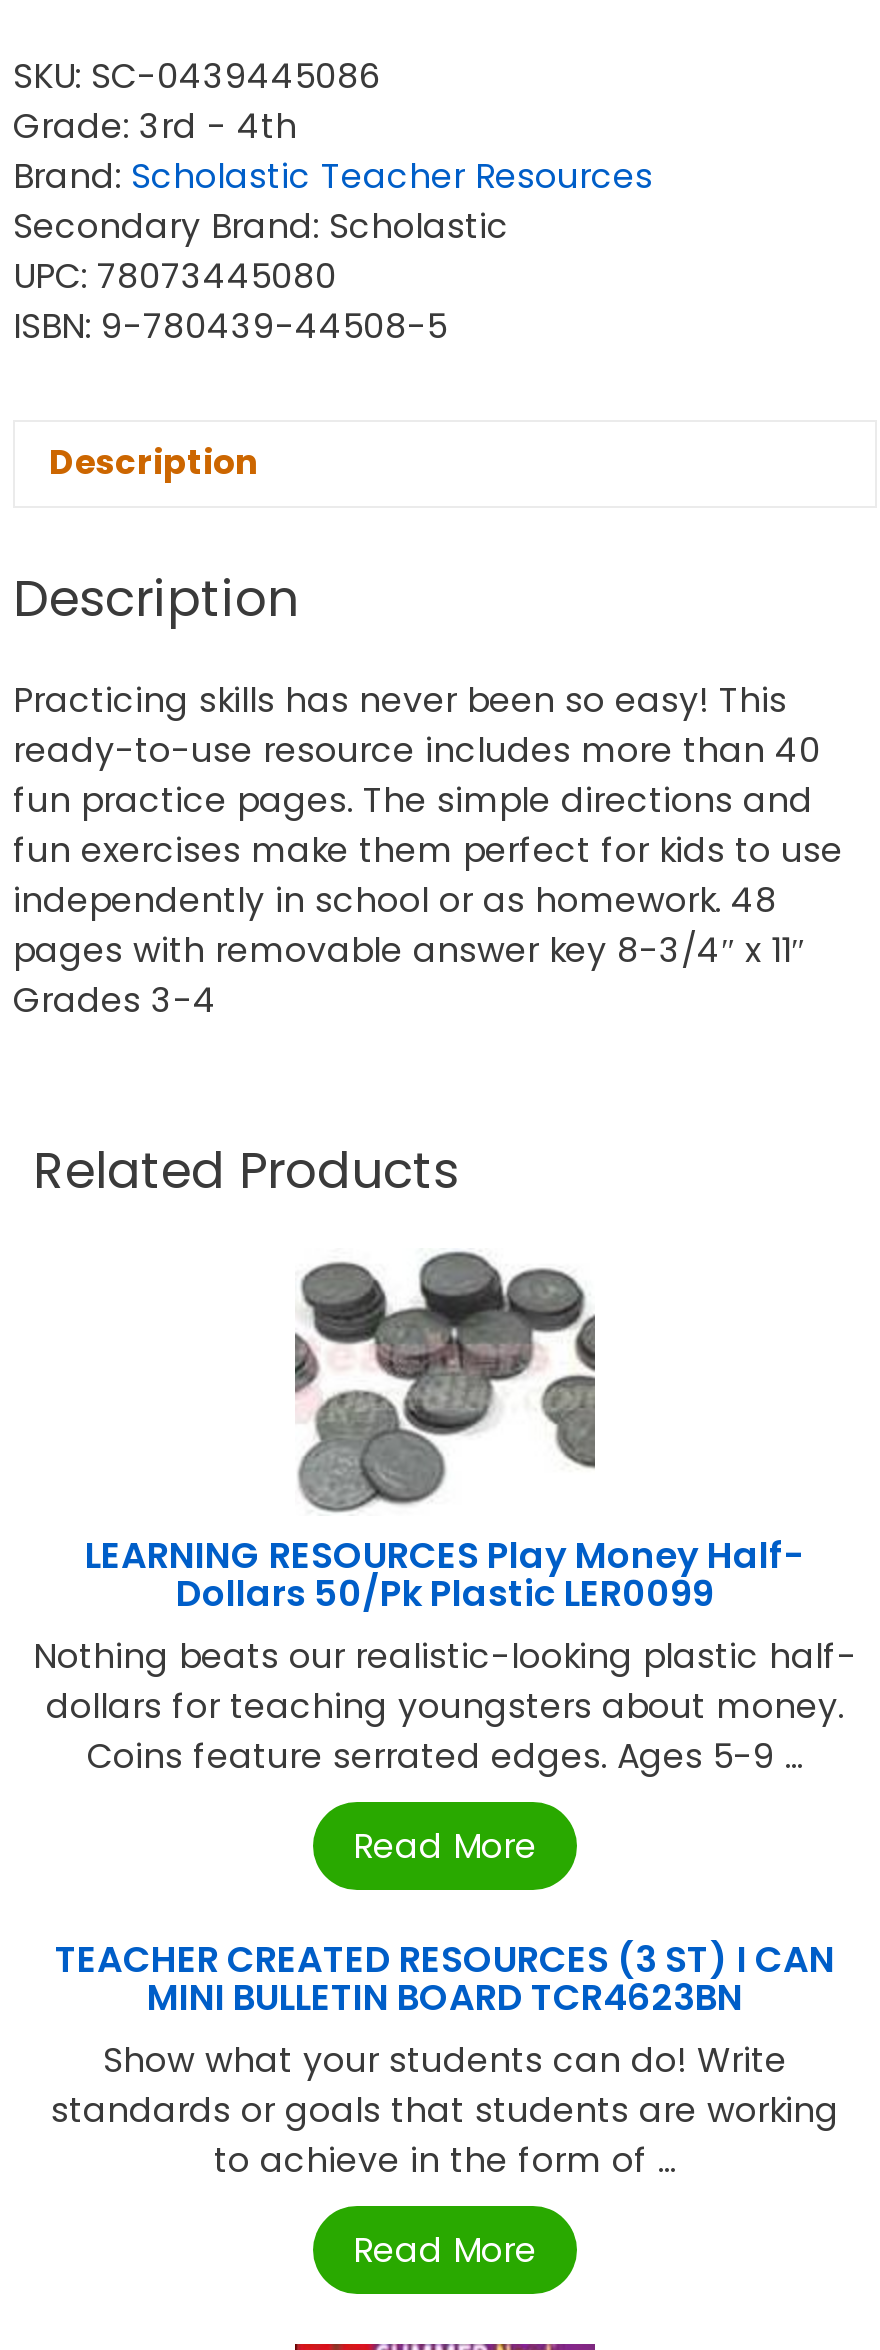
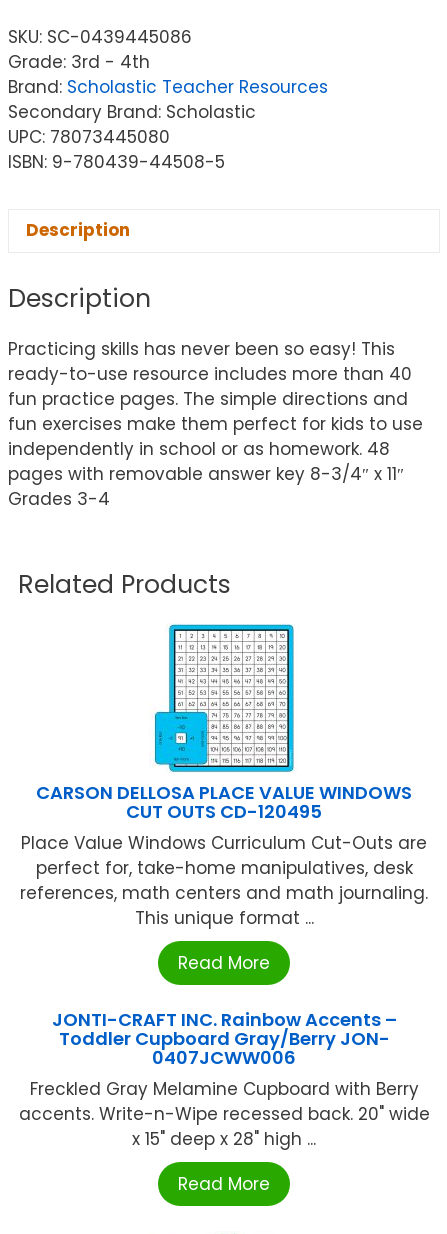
- [image]
- LEARNING RESOURCES Play Money Half-
- Dollars 50/Pk Plastic LER0099
- Nothing beats our realistic-looking plastic half-
- dollars for teaching youngsters about money.
- Coins feature serrated edges. Ages 5-9 ...
+ [image]
+ CARSON DELLOSA PLACE VALUE WINDOWS
+ CUT OUTS CD-120495
+ Place Value Windows Curriculum Cut-Outs are
+ perfect for, take-home manipulatives, desk
+ references, math centers and math journaling.
+ This unique format ...

- TEACHER CREATED RESOURCES (3 ST) I CAN
- MINI BULLETIN BOARD TCR4623BN
- Show what your students can do! Write
- standards or goals that students are working
- to achieve in the form of ...
+ JONTI-CRAFT INC. Rainbow Accents –
+ Toddler Cupboard Gray/Berry JON-
+ 0407JCWW006
+ Freckled Gray Melamine Cupboard with Berry
+ accents. Write-n-Wipe recessed back. 20" wide
+ x 15" deep x 28" high ...
